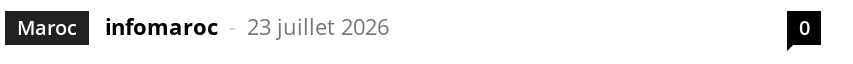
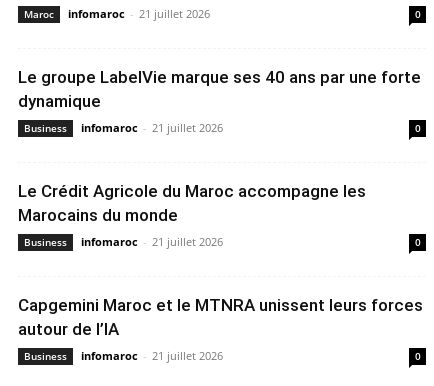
- infomaroc - 23 juillet 2026
+ infomaroc - 21 juillet 2026
+ 0
+ Le groupe LabelVie marque ses 40 ans par une forte
+ dynamique
+ Business
+ infomaroc - 21 juillet 2026
+ 0
+ Le Crédit Agricole du Maroc accompagne les
+ Marocains du monde
+ Business
+ infomaroc - 21 juillet 2026
+ 0
+ Capgemini Maroc et le MTNRA unissent leurs forces
+ autour de l’IA
+ Business
+ infomaroc - 21 juillet 2026
